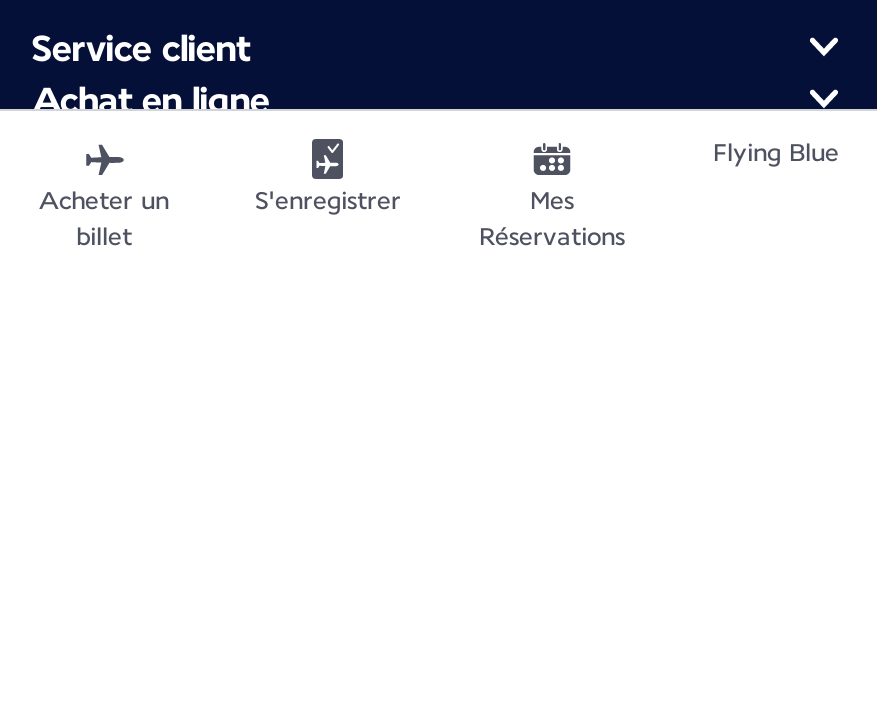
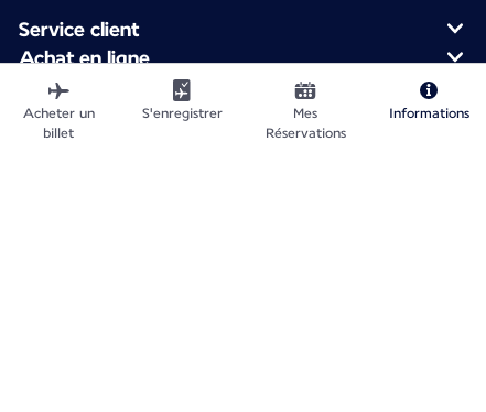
- Flying Blue
+ Informations
